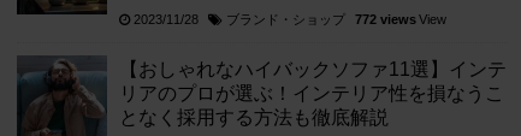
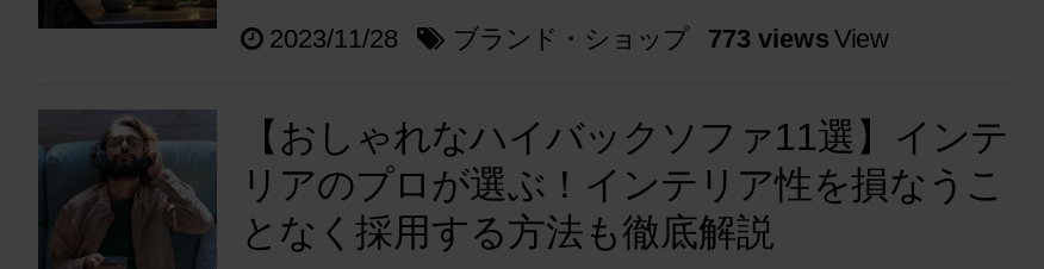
- 2023/11/28 ブランド・ショップ 772 views View
+ 2023/11/28 ブランド・ショップ 773 views View
